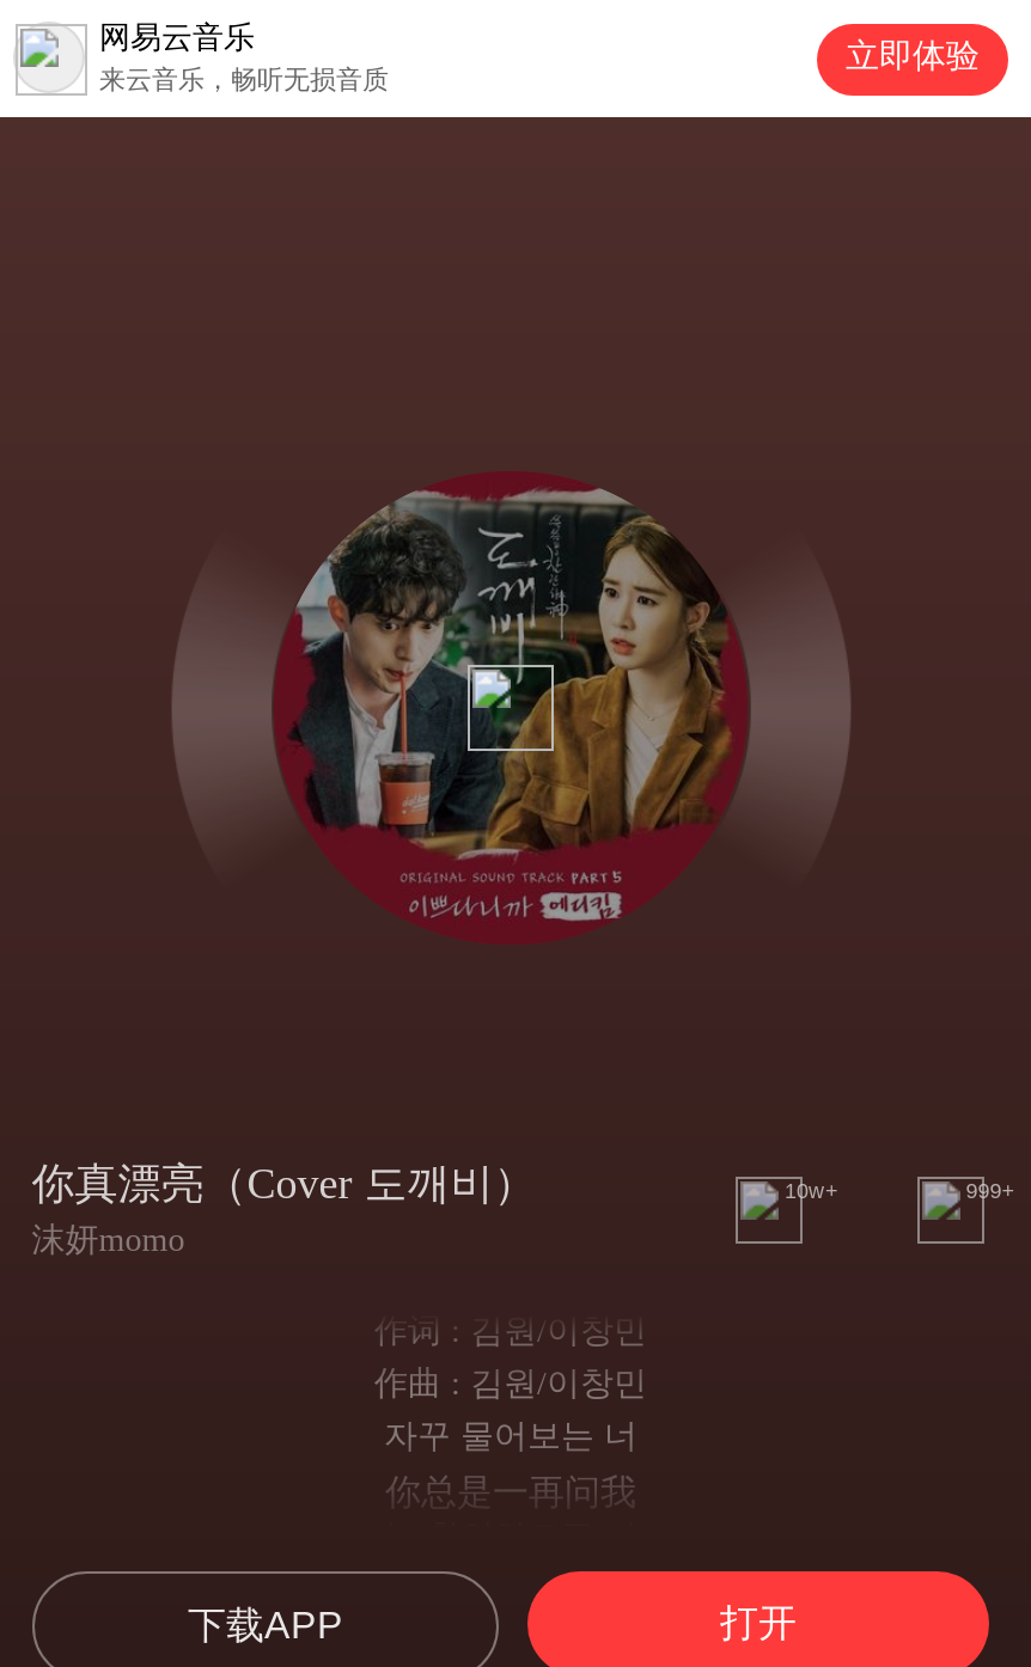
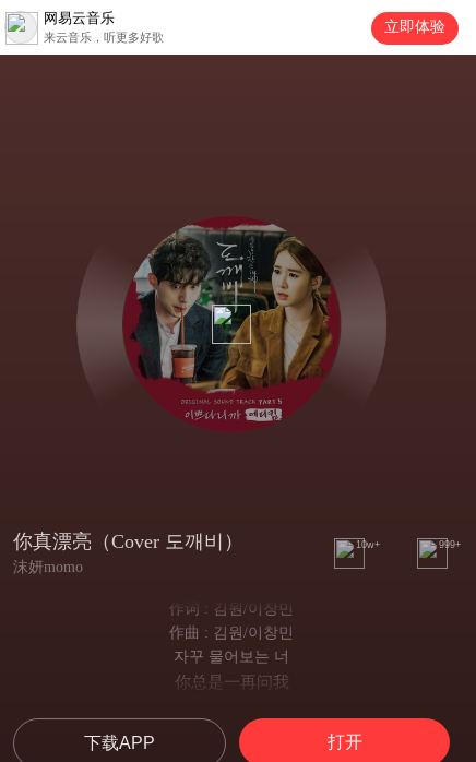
- 来云音乐，畅听无损音质
+ 来云音乐，听更多好歌
